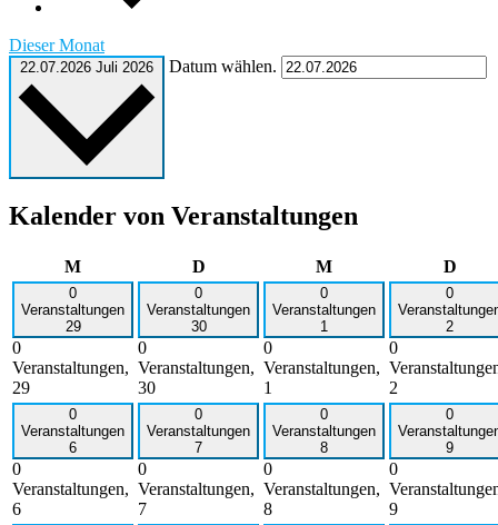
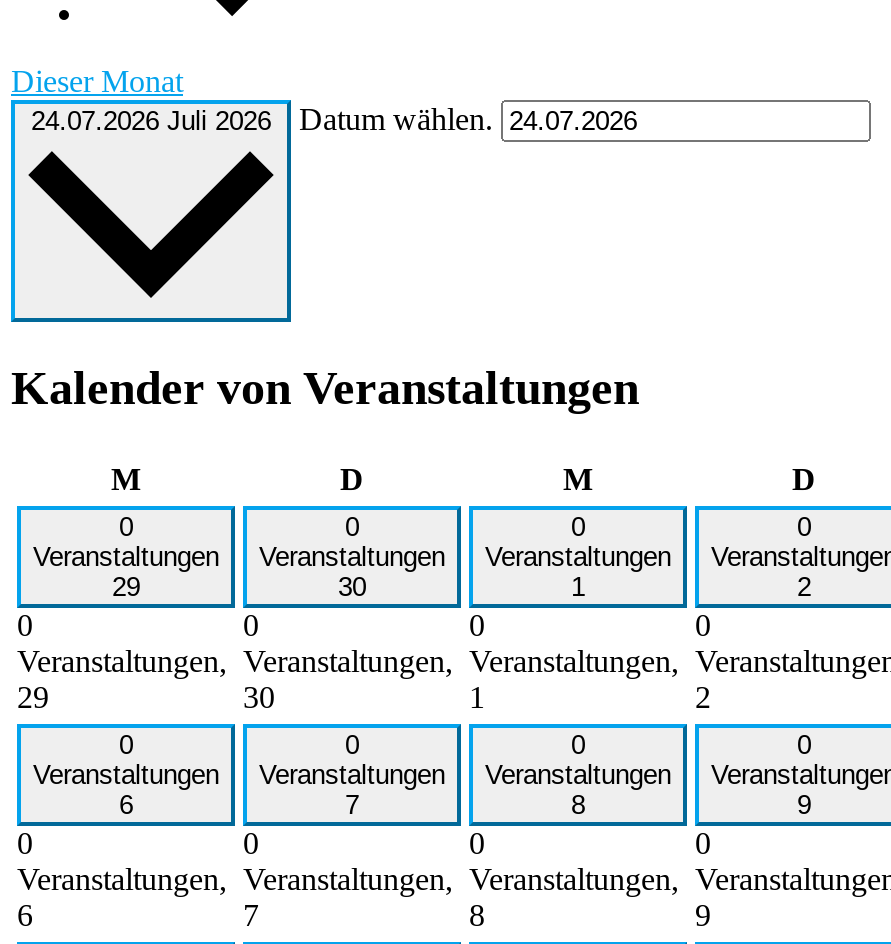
- 22.07.2026 Juli 2026 Datum wählen.
+ 24.07.2026 Juli 2026 Datum wählen.
